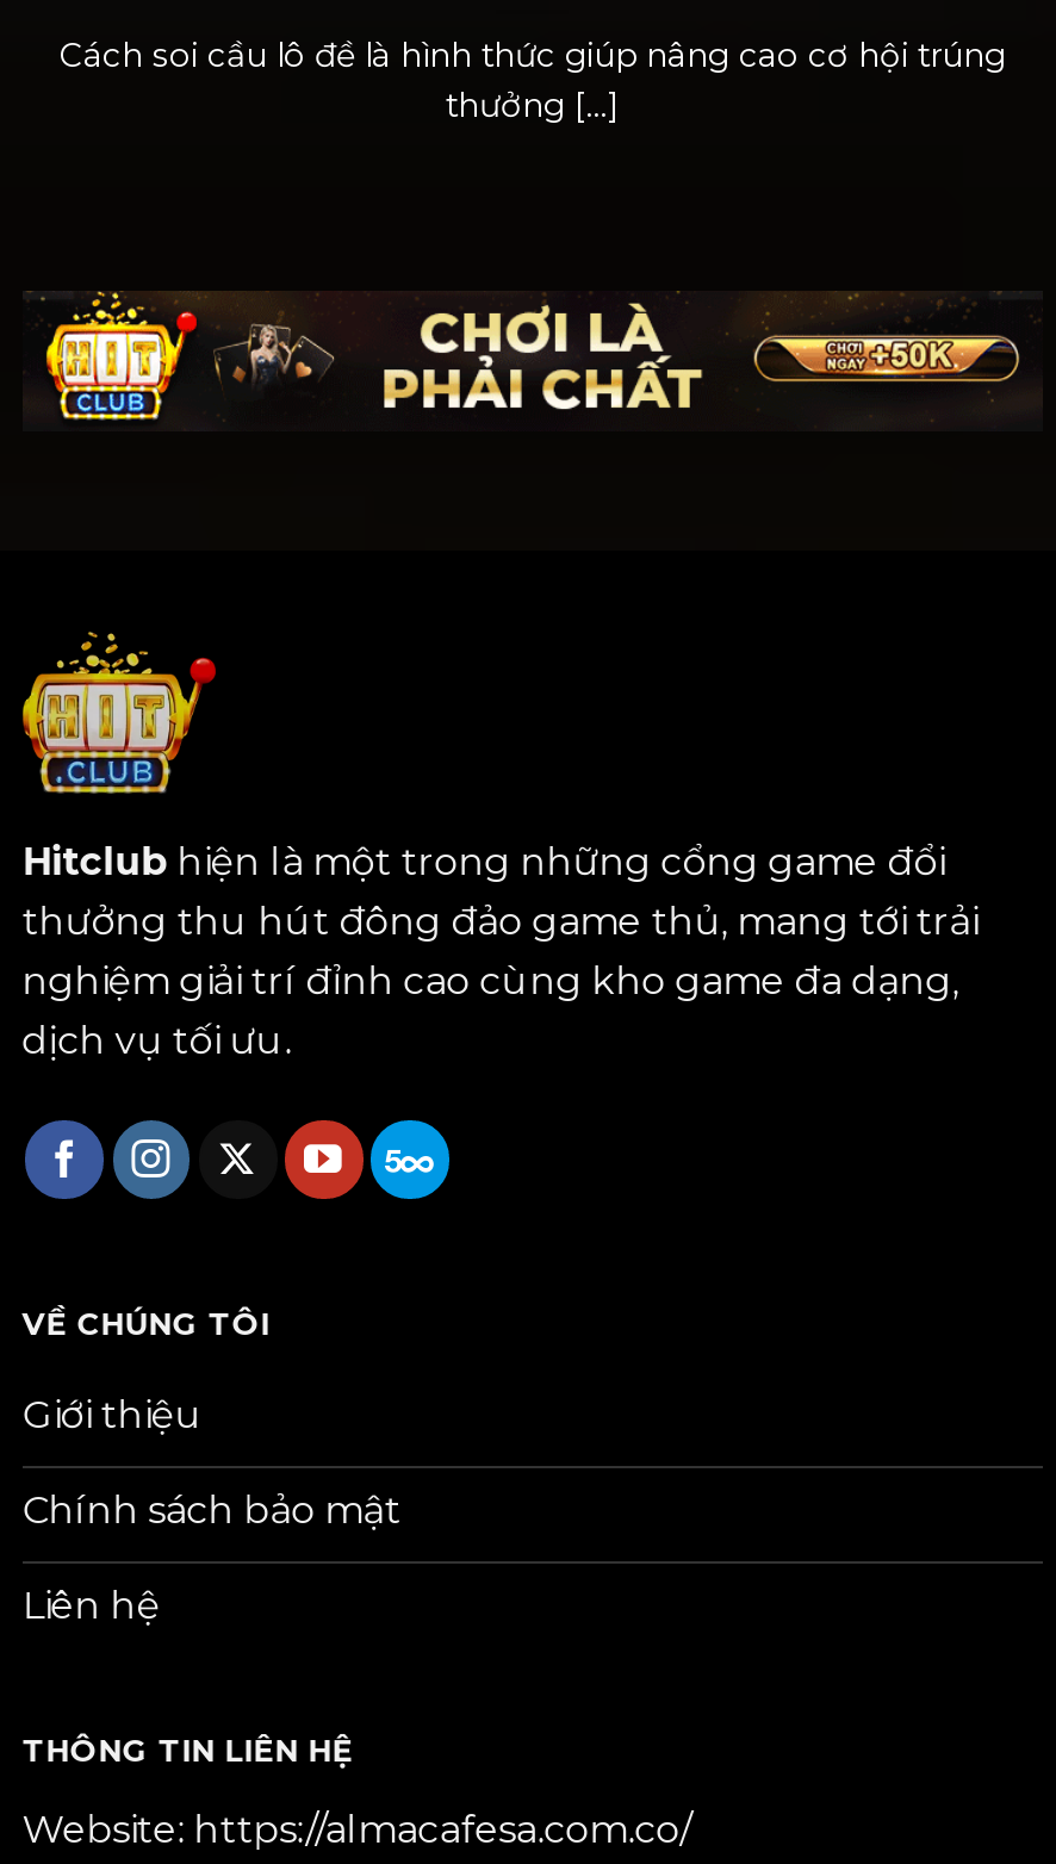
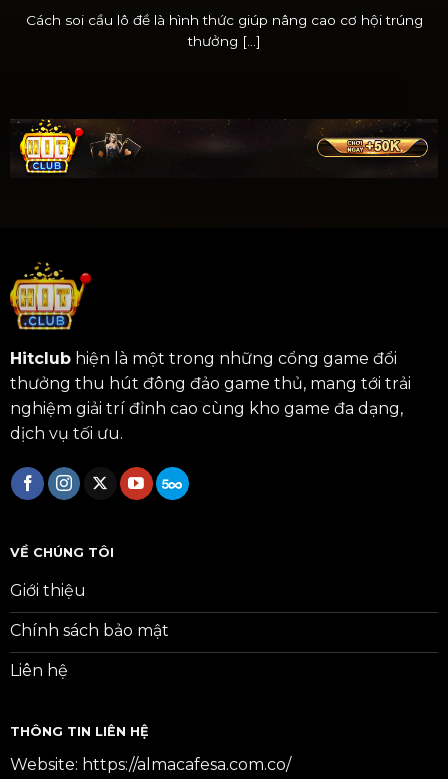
- [image]
